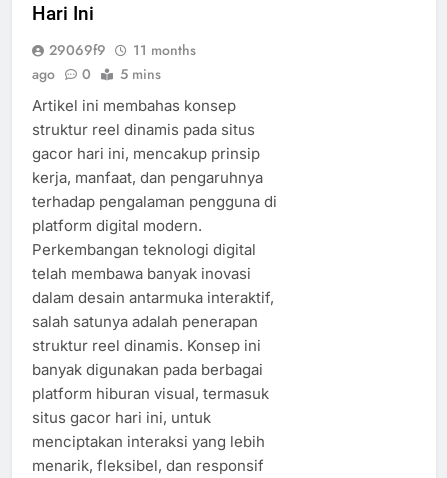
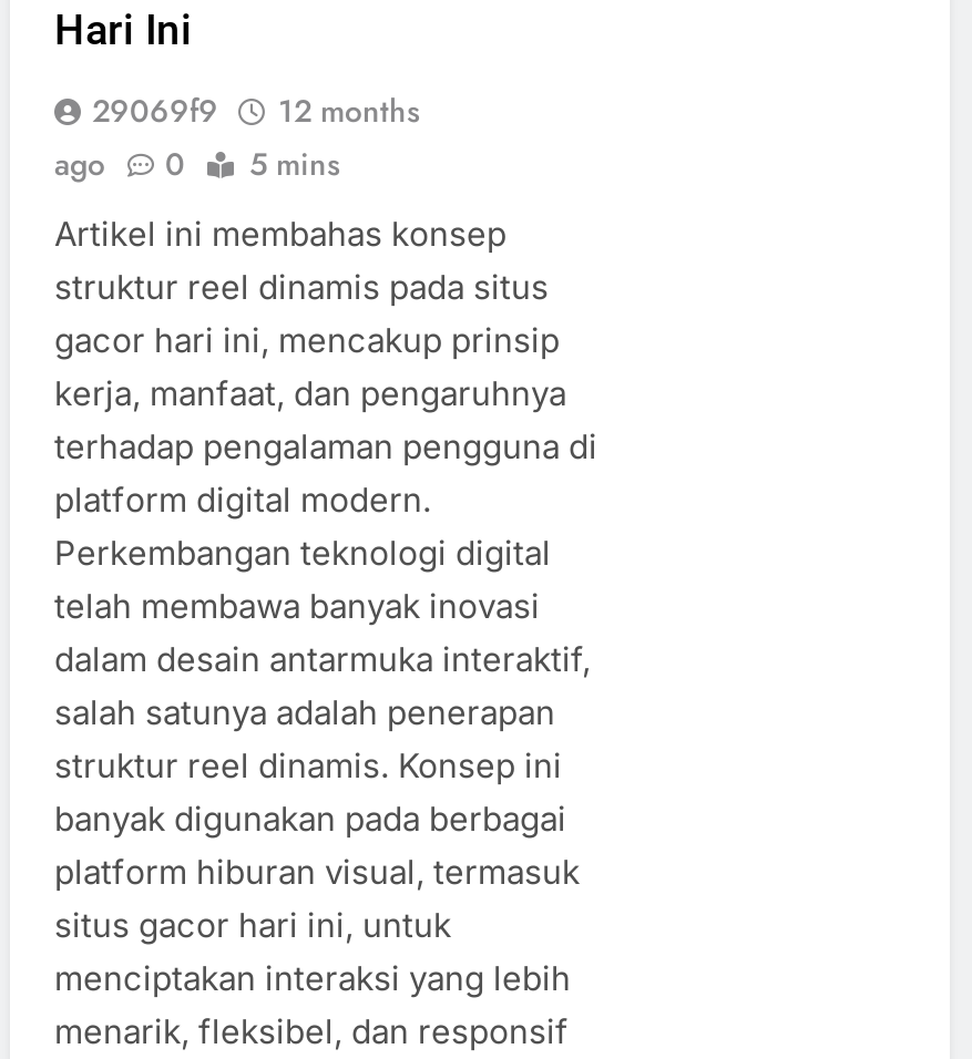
- 29069f9 11 months
+ 29069f9 12 months
